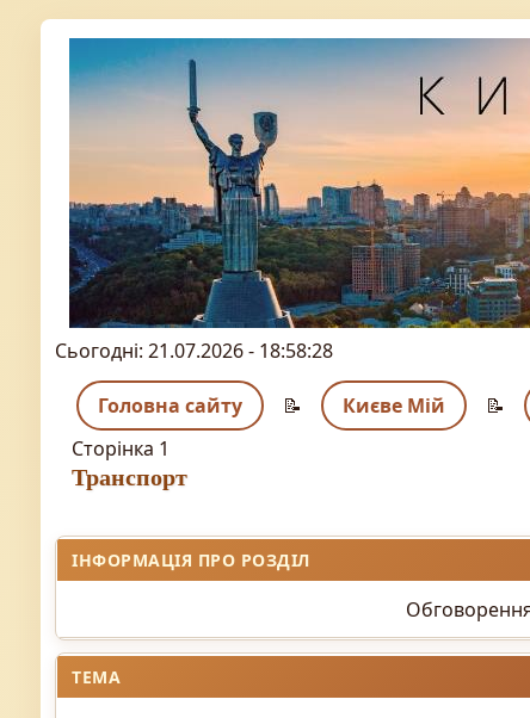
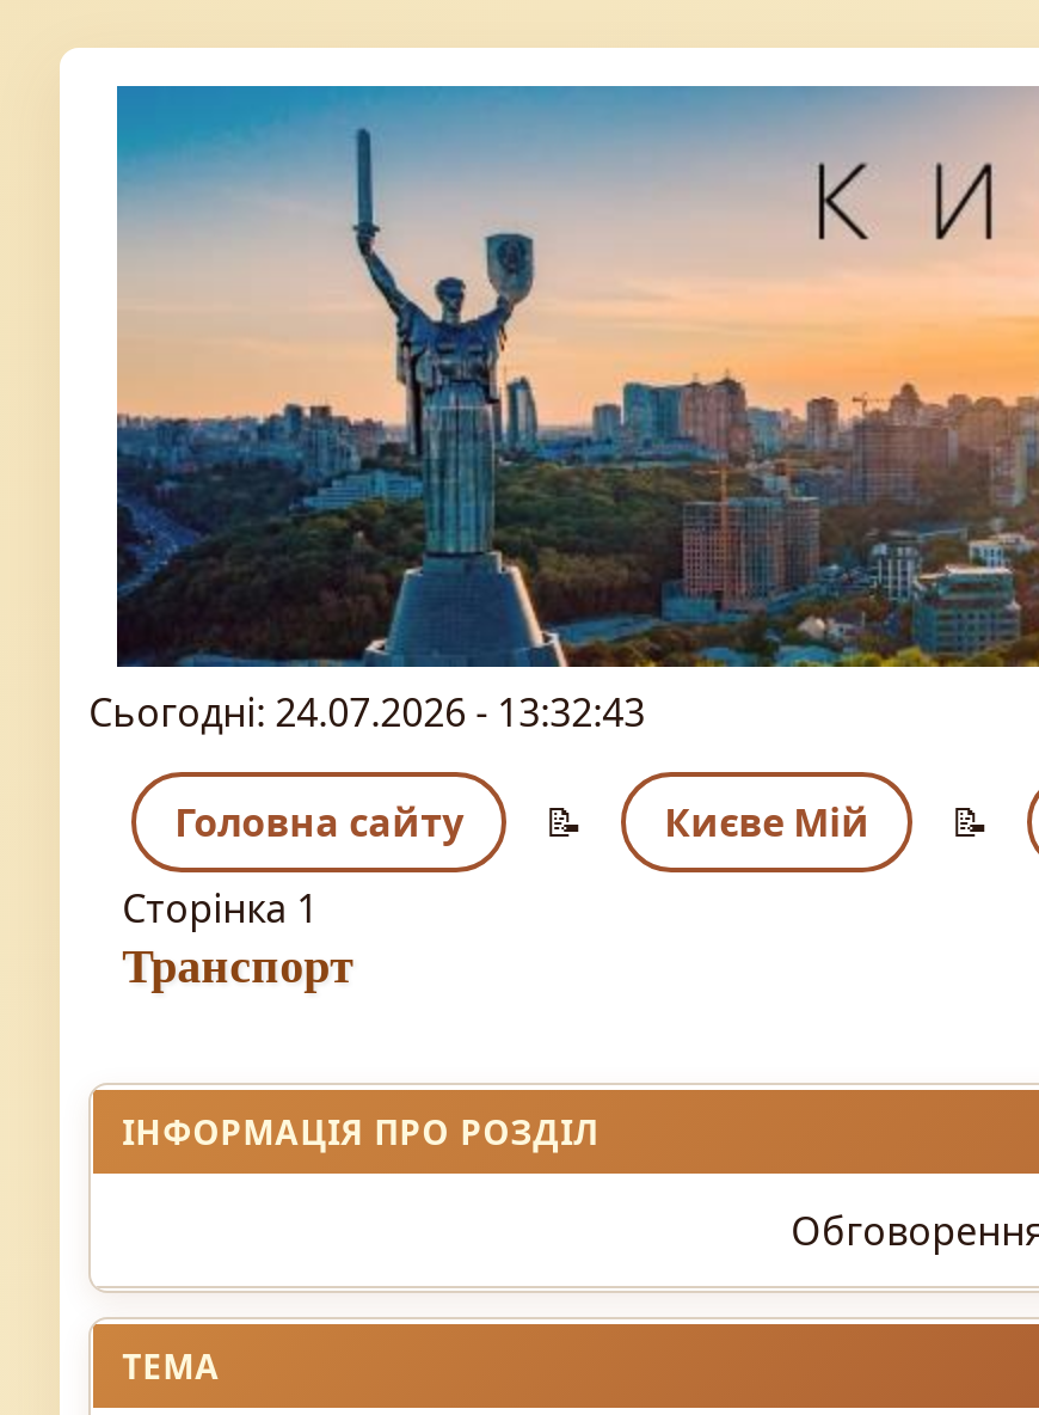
- Сьогодні: 21.07.2026 - 18:58:28
+ Сьогодні: 24.07.2026 - 13:32:43
